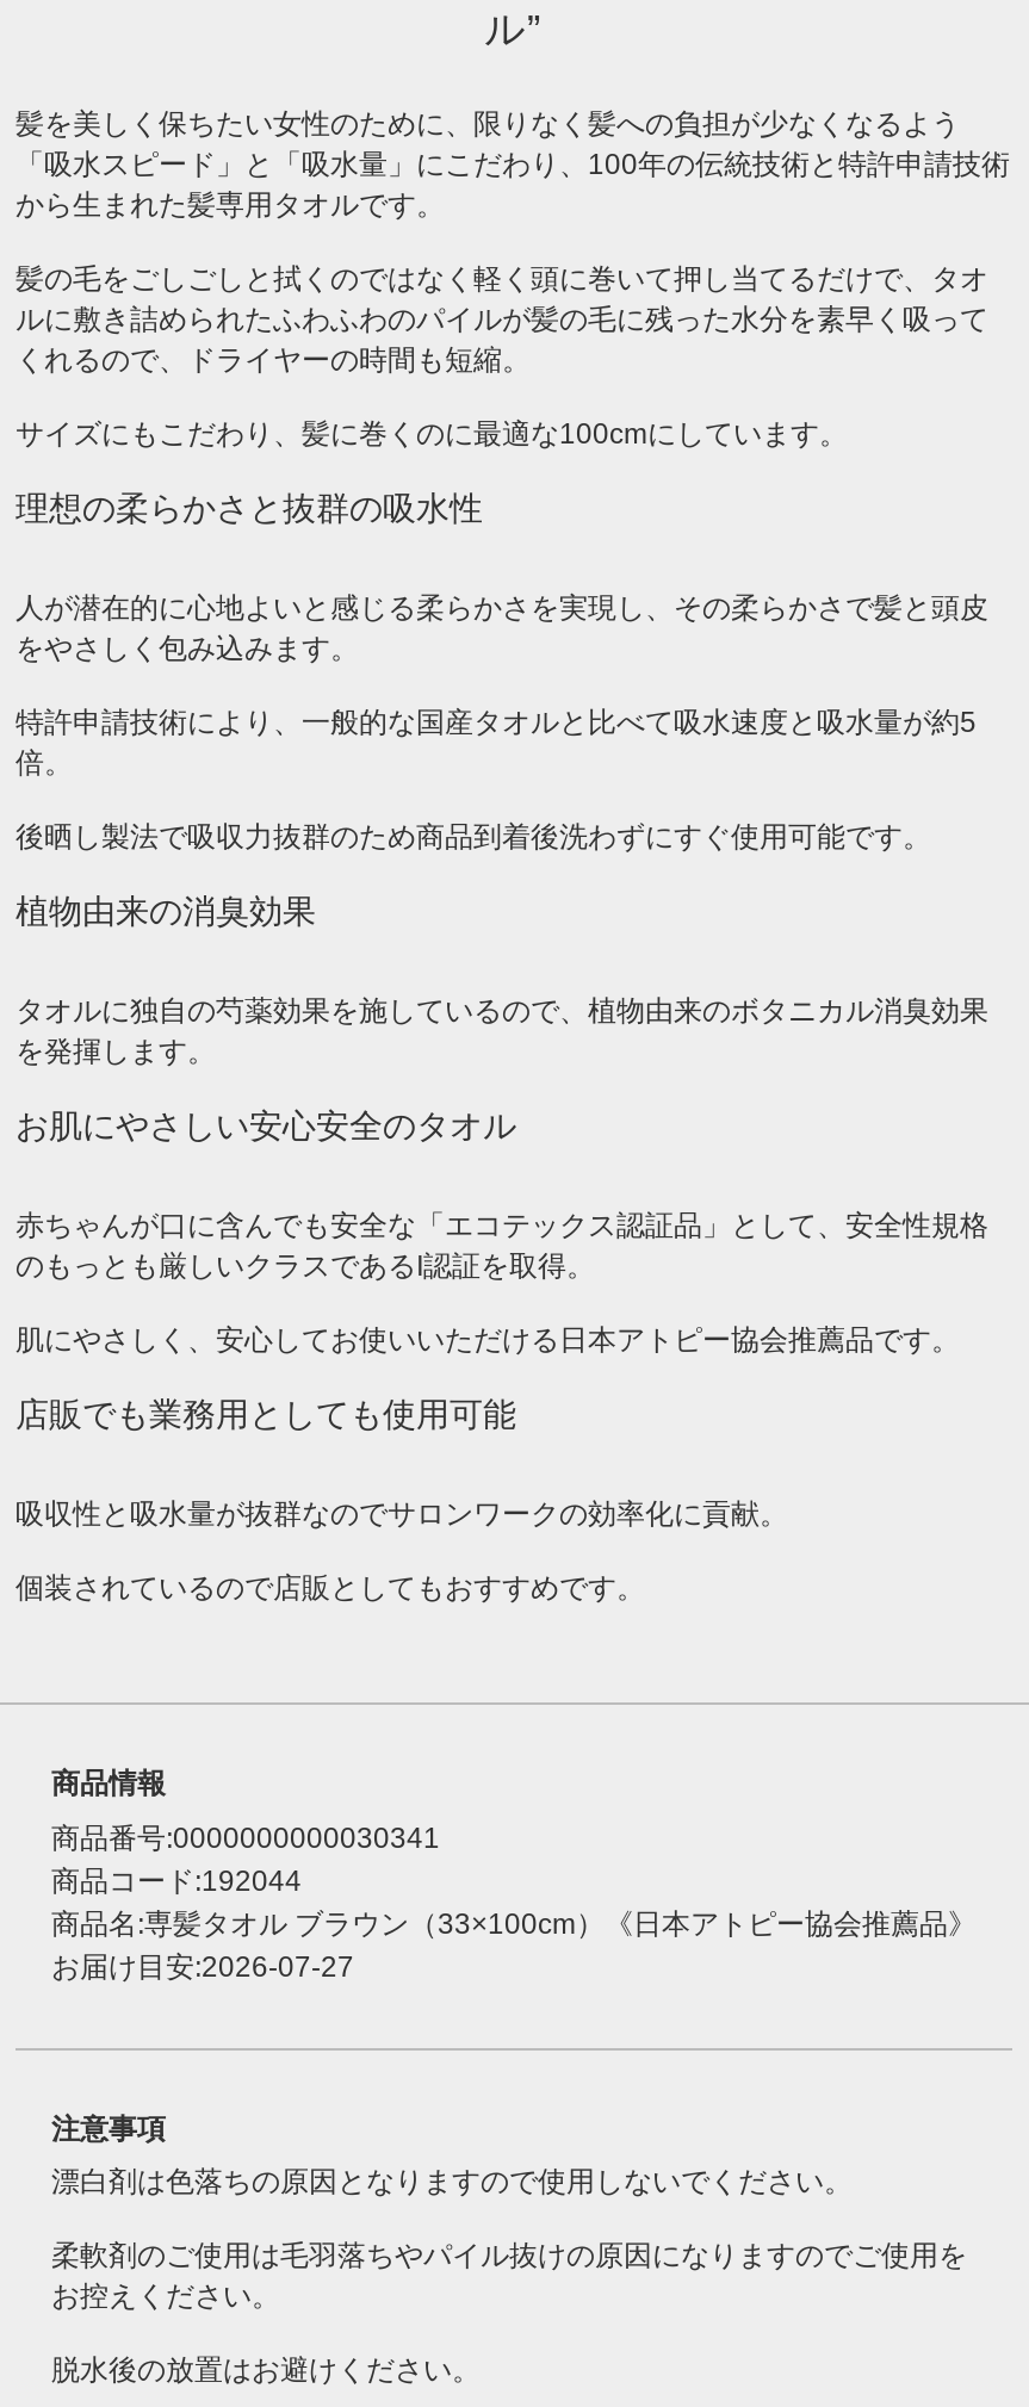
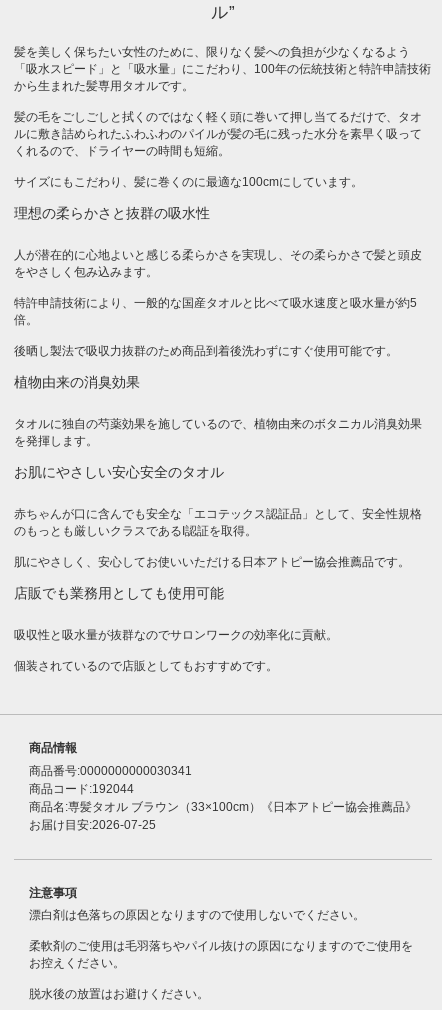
- お届け目安:2026-07-27
+ お届け目安:2026-07-25
